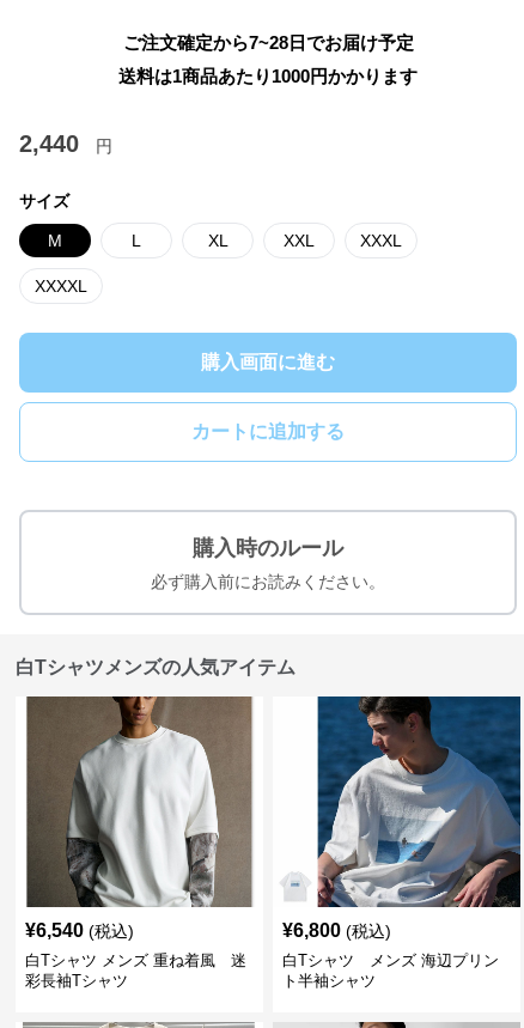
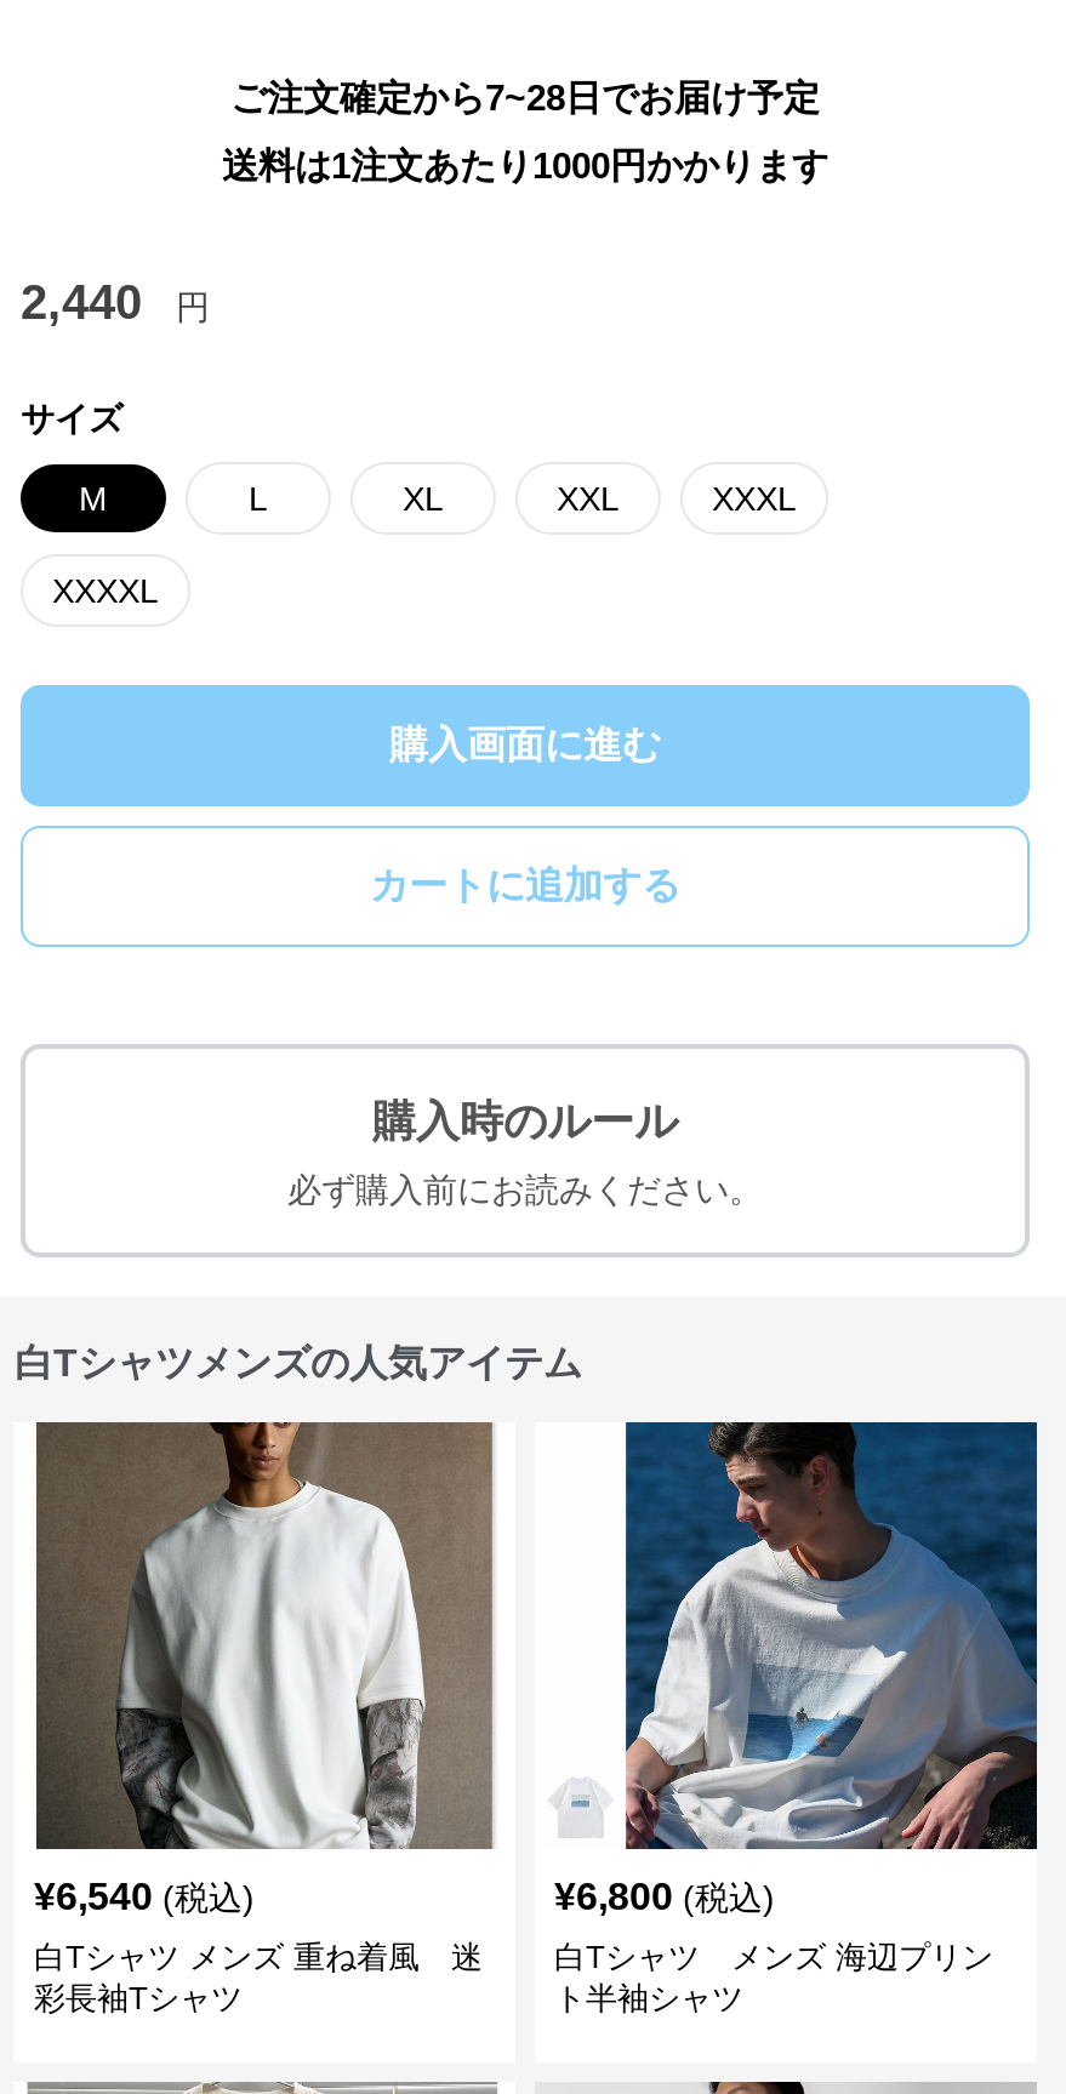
- 送料は1商品あたり1000円かかります
+ 送料は1注文あたり1000円かかります
